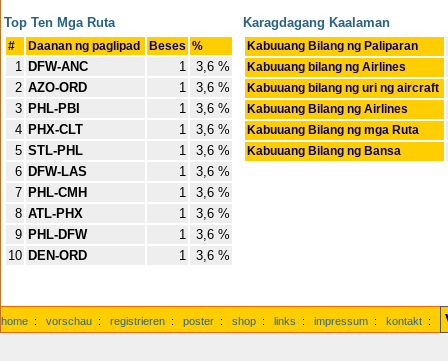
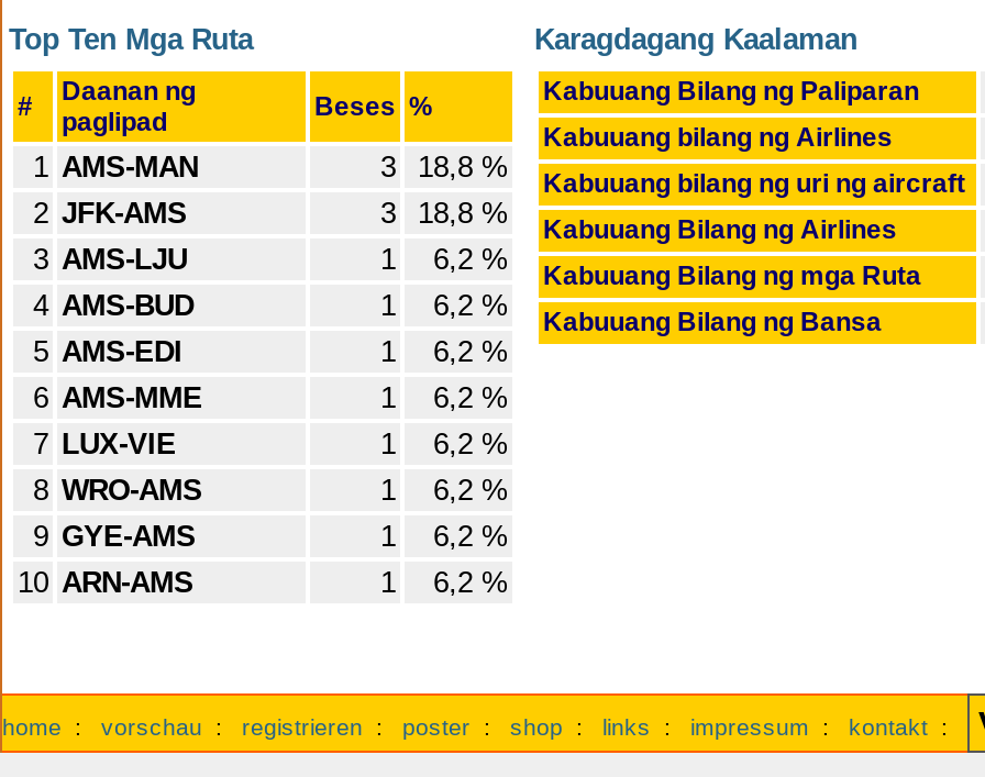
- Daanan ng paglipad Beses %
- 1 DFW-ANC
- 1 3,6 %
- 2 AZO-ORD
- 1 3,6 %
- 3 PHL-PBI
- 1 3,6 %
- 4 PHX-CLT
- 1 3,6 %
- 5 STL-PHL
- 1 3,6 %
- 6 DFW-LAS
- 1 3,6 %
- 7 PHL-CMH
- 1 3,6 %
- 8 ATL-PHX
- 1 3,6 %
- 9 PHL-DFW
- 1 3,6 %
- 10 DEN-ORD
- 1 3,6 %
+ Daanan ng
+ paglipad
+ Beses %
+ 1 AMS-MAN
+ 3 18,8 %
+ 2 JFK-AMS
+ 3 18,8 %
+ 3 AMS-LJU
+ 1
+ 6,2 %
+ 4 AMS-BUD
+ 1
+ 6,2 %
+ 5 AMS-EDI
+ 1
+ 6,2 %
+ 6 AMS-MME
+ 1
+ 6,2 %
+ 7 LUX-VIE
+ 1
+ 6,2 %
+ 8 WRO-AMS
+ 1
+ 6,2 %
+ 9 GYE-AMS
+ 1
+ 6,2 %
+ 10 ARN-AMS
+ 1
+ 6,2 %
